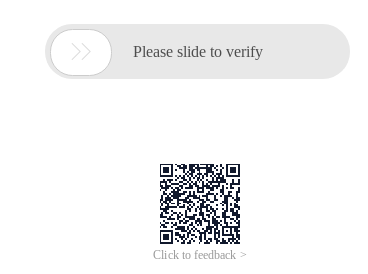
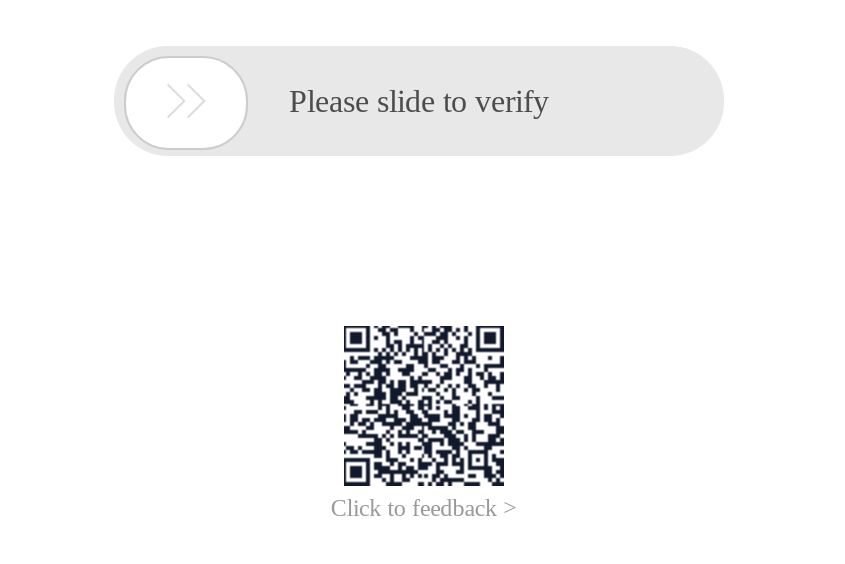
- [image]
+ [image]
